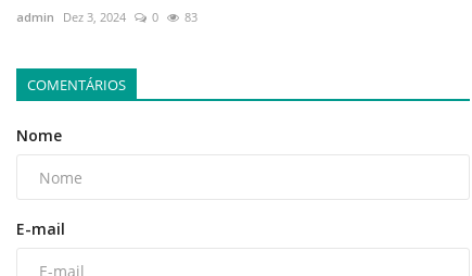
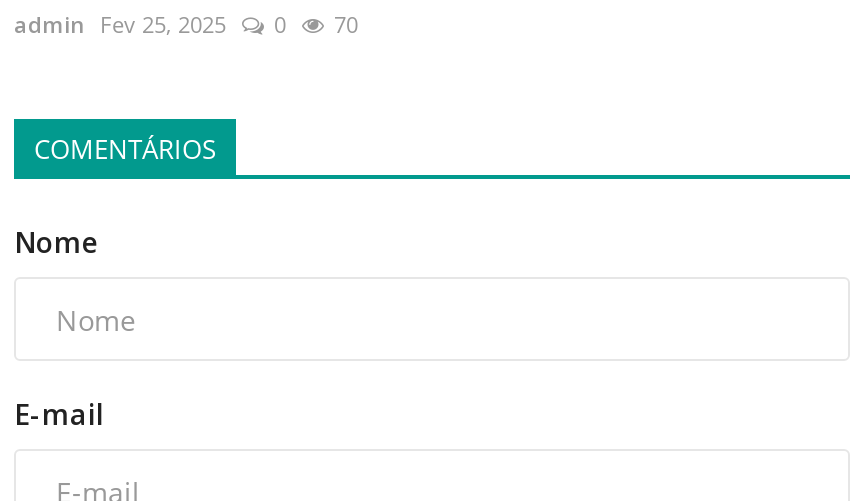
- admin Dez 3, 2024
+ admin Fev 25, 2025

- 83
+ 70
